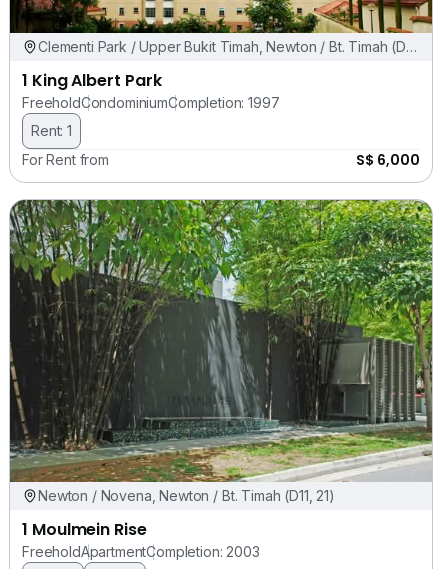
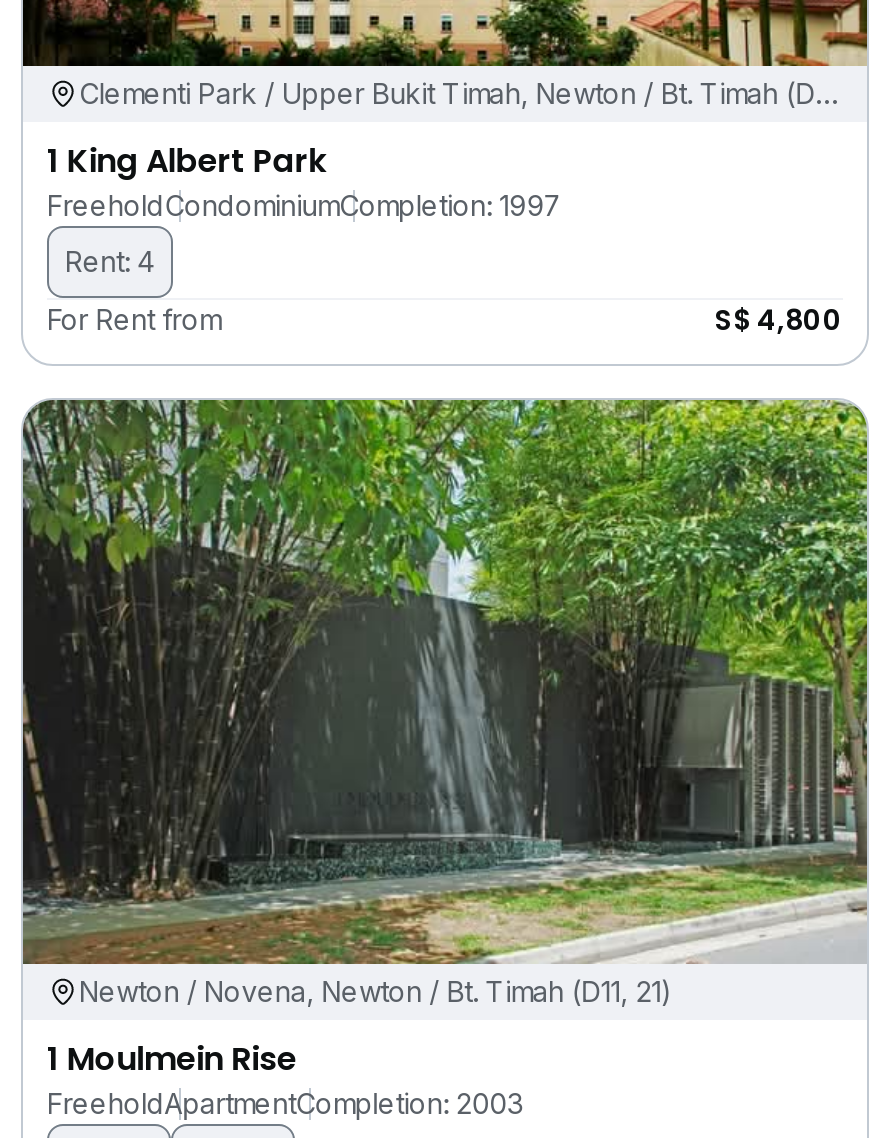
- Rent: 1
+ Rent: 4

- S$ 6,000
+ S$ 4,800
